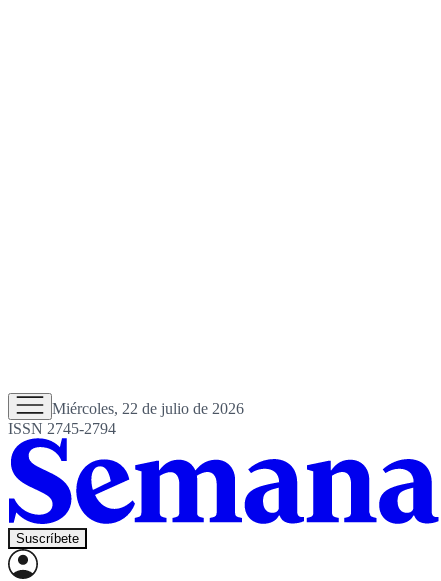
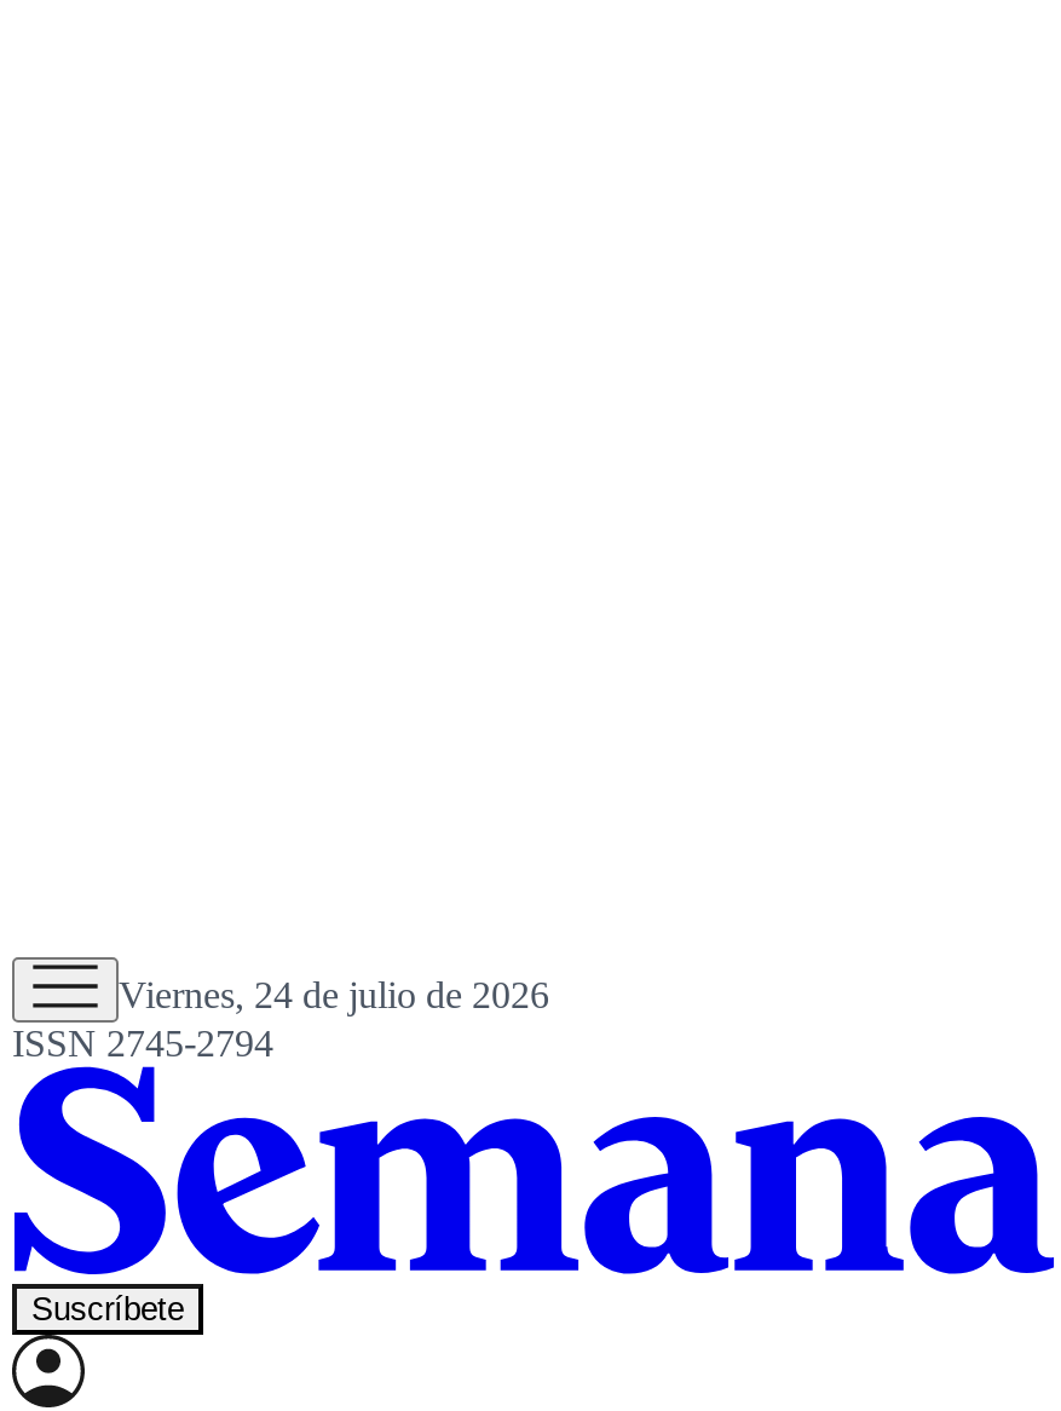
- Miércoles, 22 de julio de 2026
+ Viernes, 24 de julio de 2026
